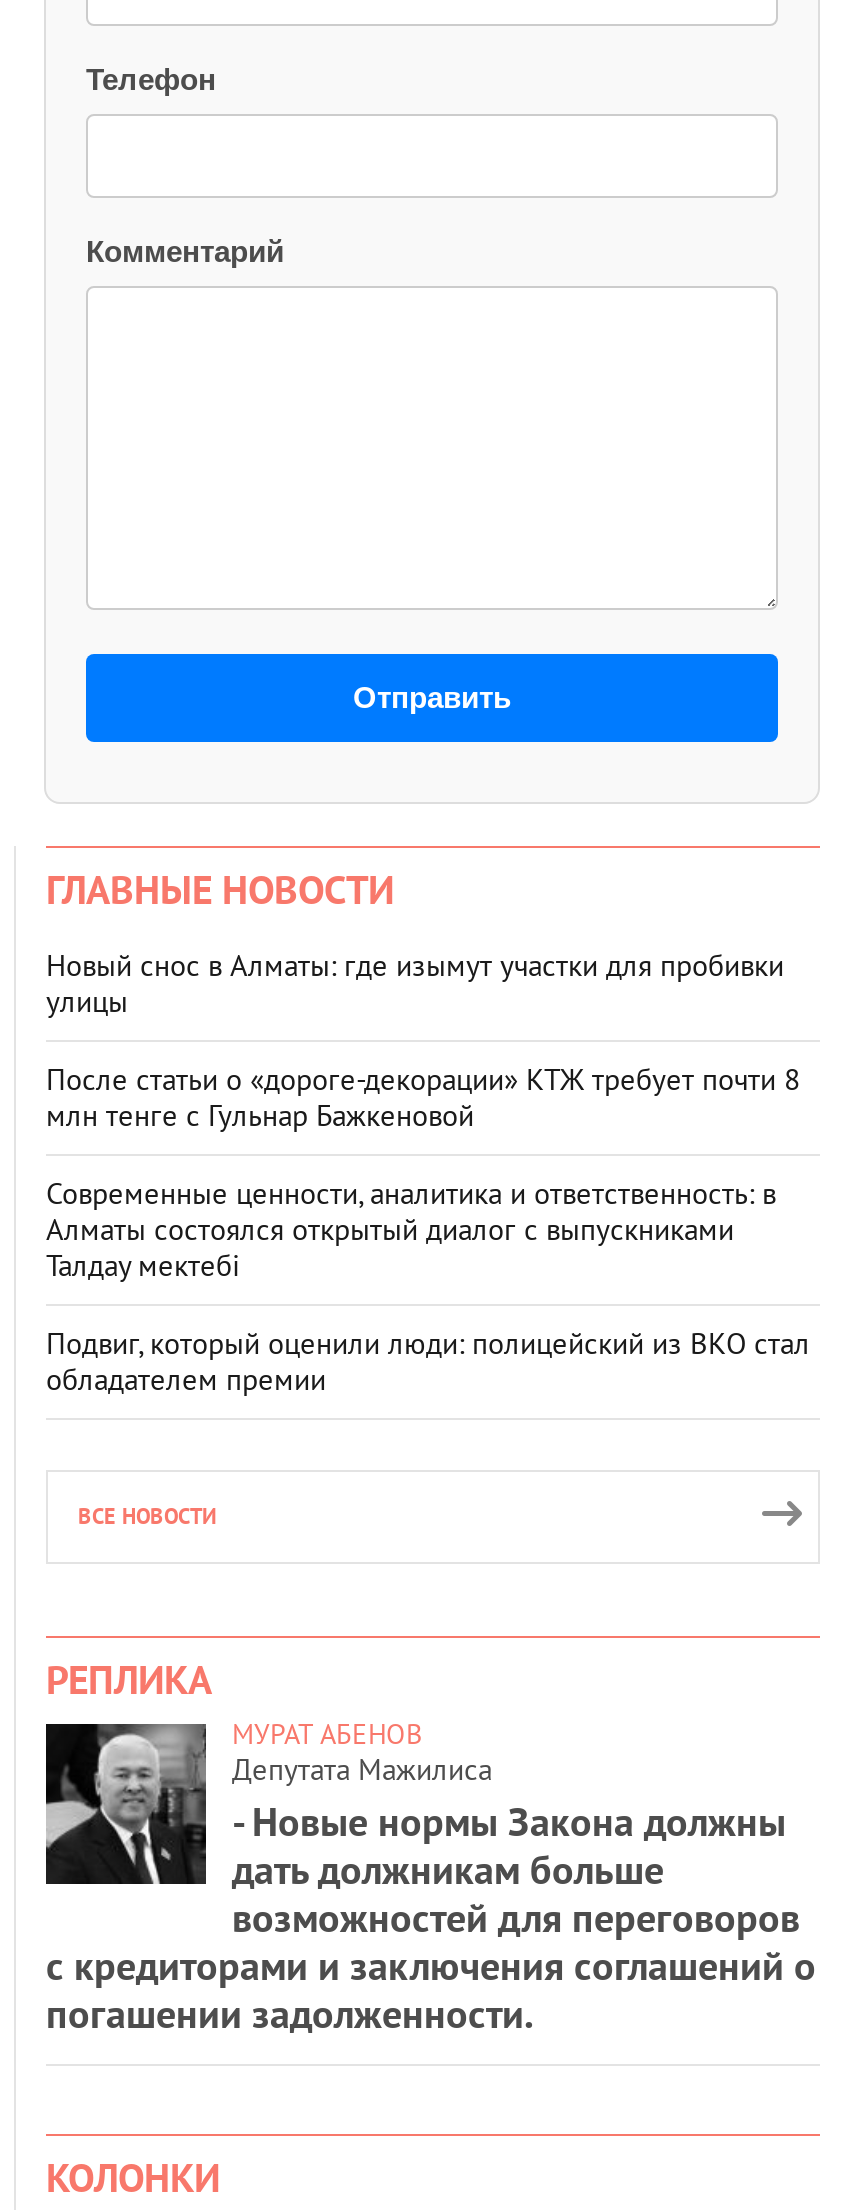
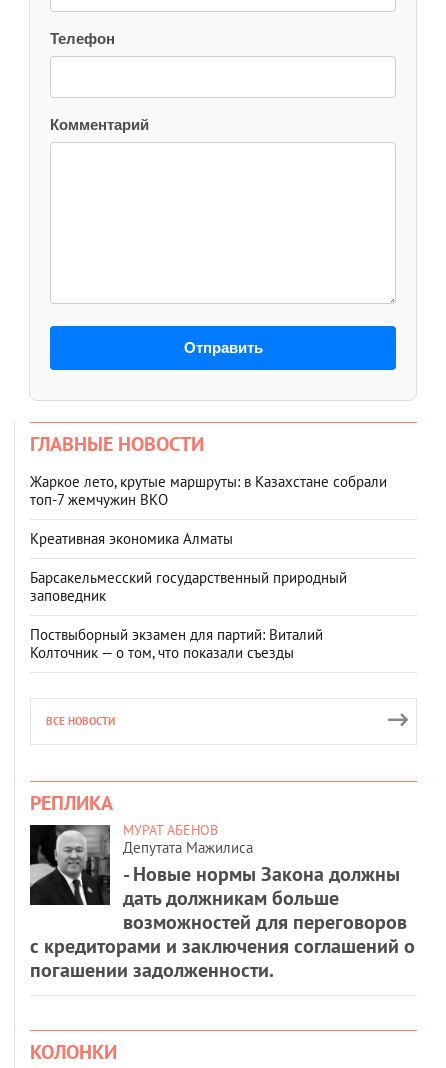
- Новый снос в Алматы: где изымут участки для пробивки
- улицы
+ Жаркое лето, крутые маршруты: в Казахстане собрали
+ топ‑7 жемчужин ВКО

- После статьи о «дороге-декорации» КТЖ требует почти 8
- млн тенге с Гульнар Бажкеновой
+ Креативная экономика Алматы

- Современные ценности, аналитика и ответственность: в
- Алматы состоялся открытый диалог с выпускниками
- Талдау мектебі
+ Барсакельмесский государственный природный
+ заповедник

- Подвиг, который оценили люди: полицейский из ВКО стал
- обладателем премии
+ Поствыборный экзамен для партий: Виталий
+ Колточник — о том, что показали съезды
